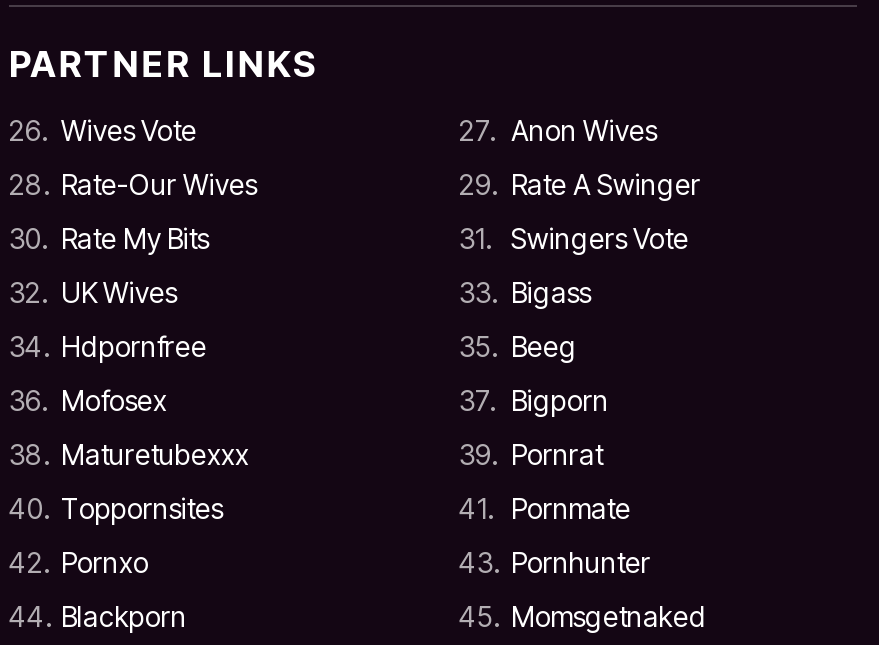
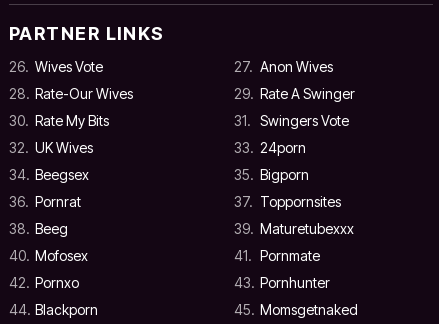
- 33. Bigass
+ 33. 24porn

- 34. Hdpornfree
- 35. Beeg
+ 34. Beegsex
+ 35. Bigporn

- 36. Mofosex
- 37. Bigporn
+ 36. Pornrat
+ 37. Toppornsites

- 38. Maturetubexxx
- 39. Pornrat
+ 38. Beeg
+ 39. Maturetubexxx

- 40. Toppornsites
+ 40. Mofosex
